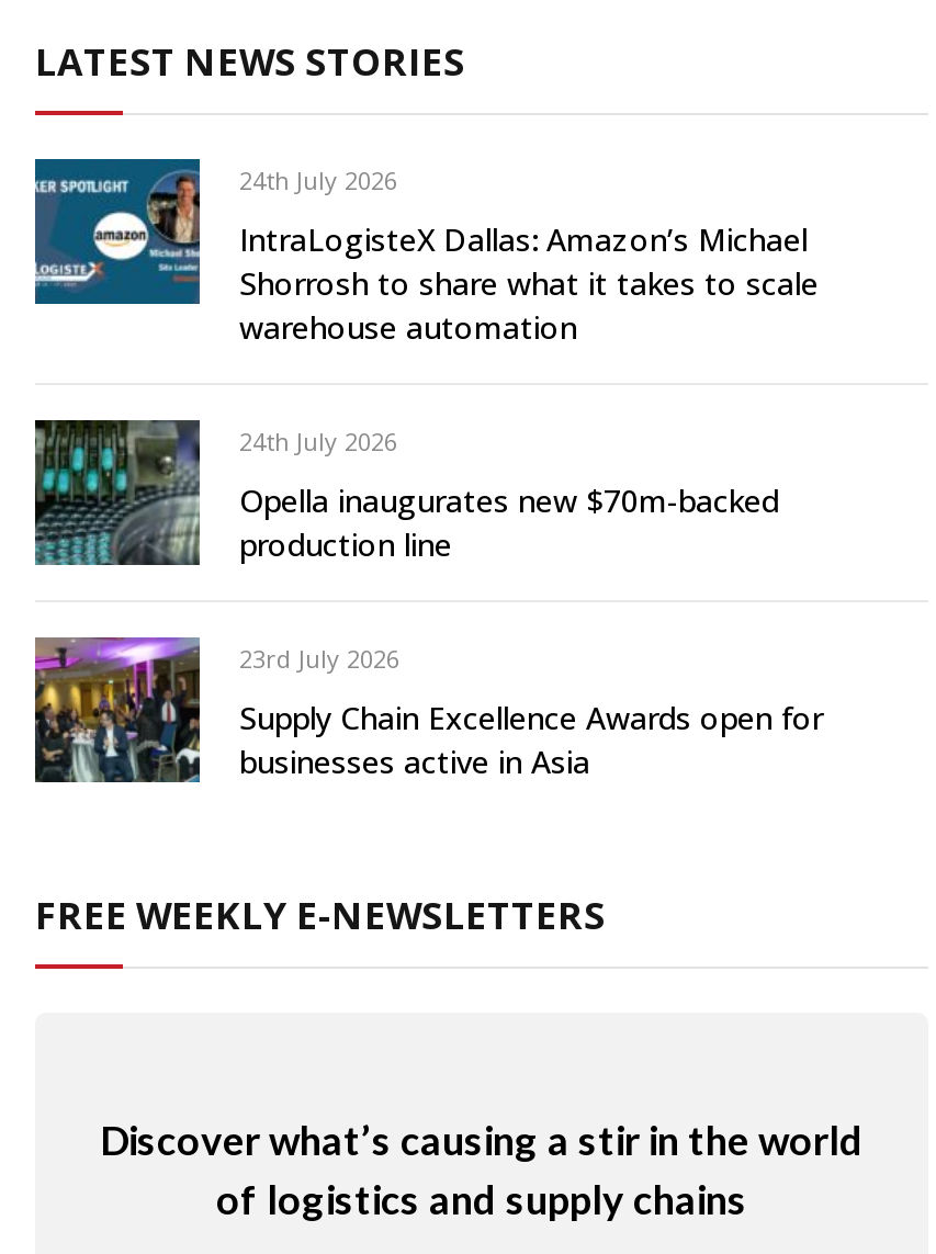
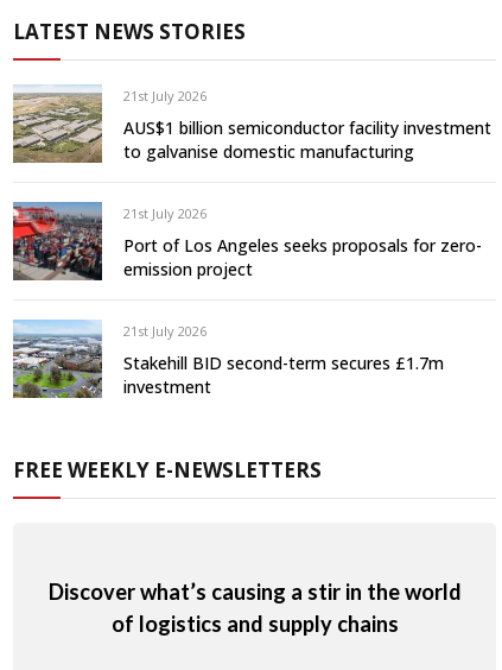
- [image]
- 24th July 2026
+ [image]
+ 21st July 2026

- IntraLogisteX Dallas: Amazon’s Michael
- Shorrosh to share what it takes to scale
- warehouse automation
+ AUS$1 billion semiconductor facility investment
+ to galvanise domestic manufacturing

- [image]
- 24th July 2026
+ [image]
+ 21st July 2026

- Opella inaugurates new $70m-backed
- production line
+ Port of Los Angeles seeks proposals for zero-
+ emission project

- [image]
- 23rd July 2026
+ [image]
+ 21st July 2026

- Supply Chain Excellence Awards open for
- businesses active in Asia
+ Stakehill BID second-term secures £1.7m
+ investment
